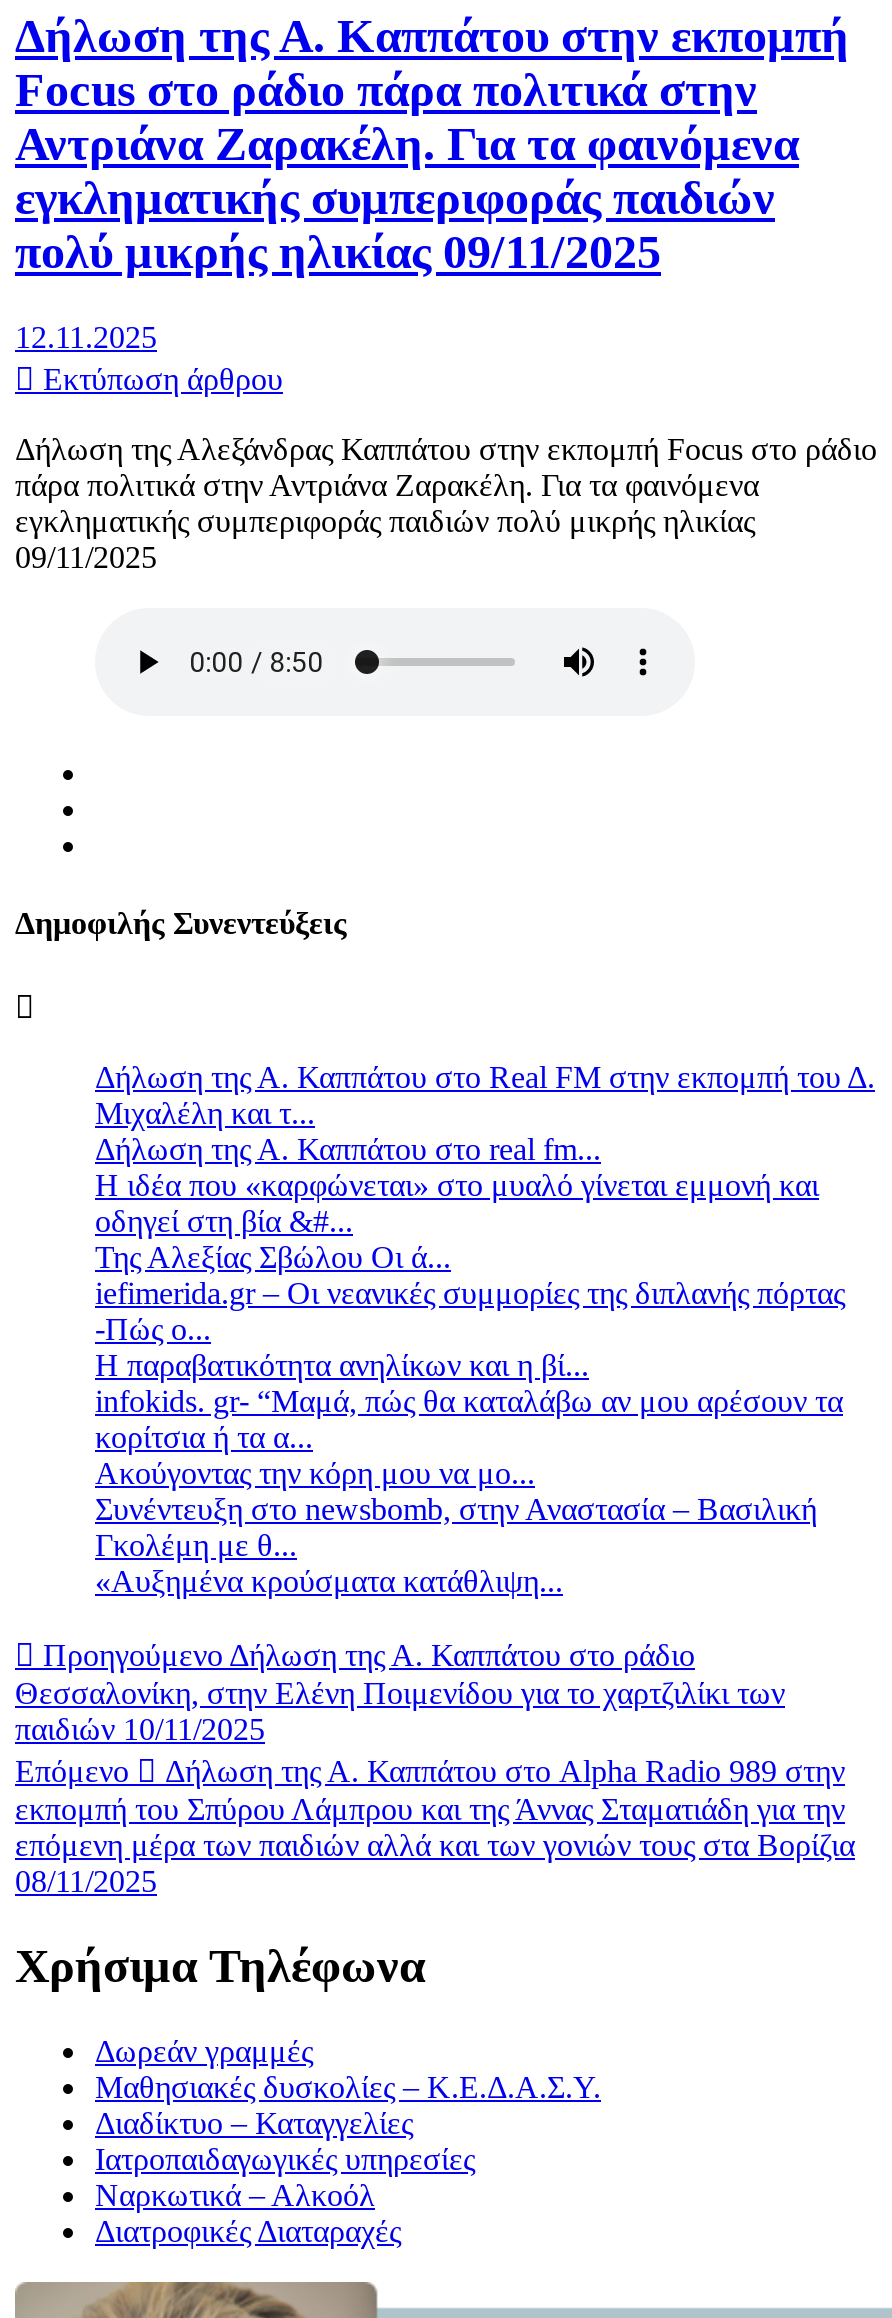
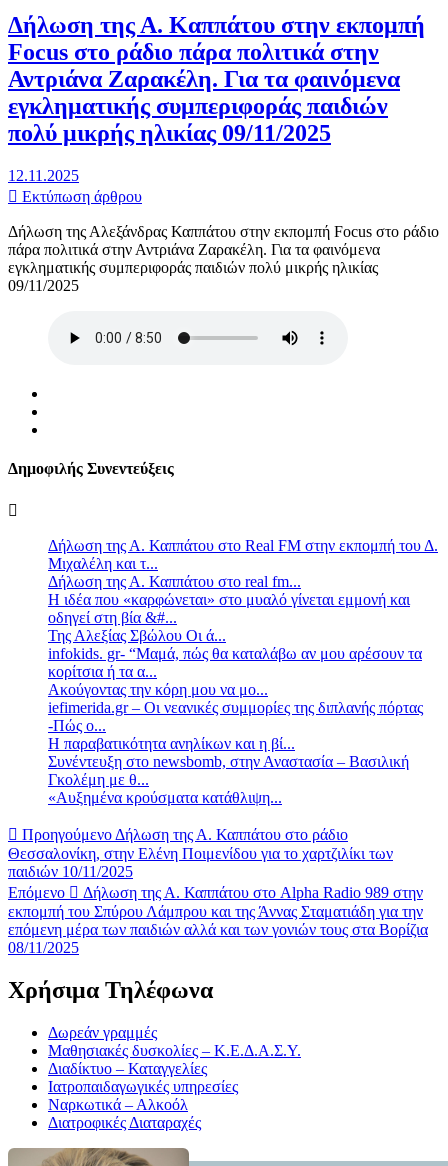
moved down: iefimerida.gr – Οι νεανικές συμμορίες της διπλανής πόρτας | -Πώς ο... | Η παραβατικότητα ανηλίκων και η βί...

moved up: infokids. gr- “Μαμά, πώς θα καταλάβω αν μου αρέσουν τα | κορίτσια ή τα α... | Ακούγοντας την κόρη μου να μο...
